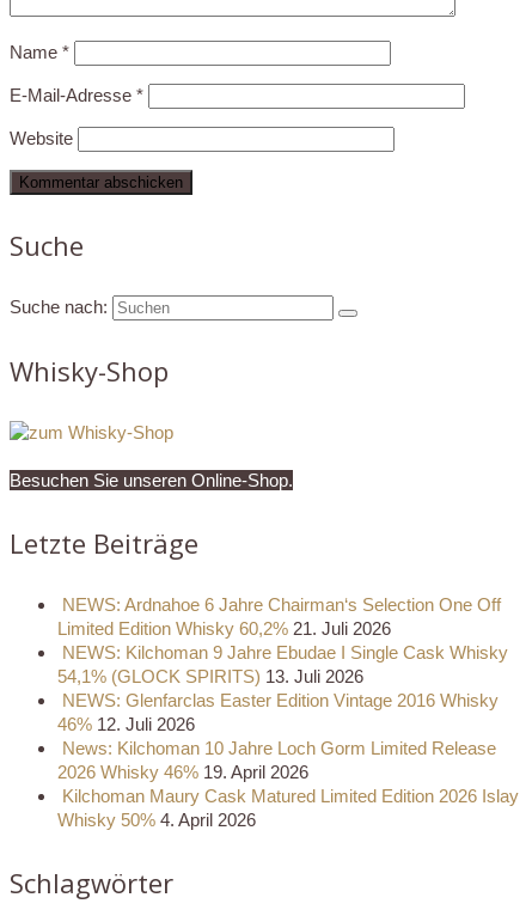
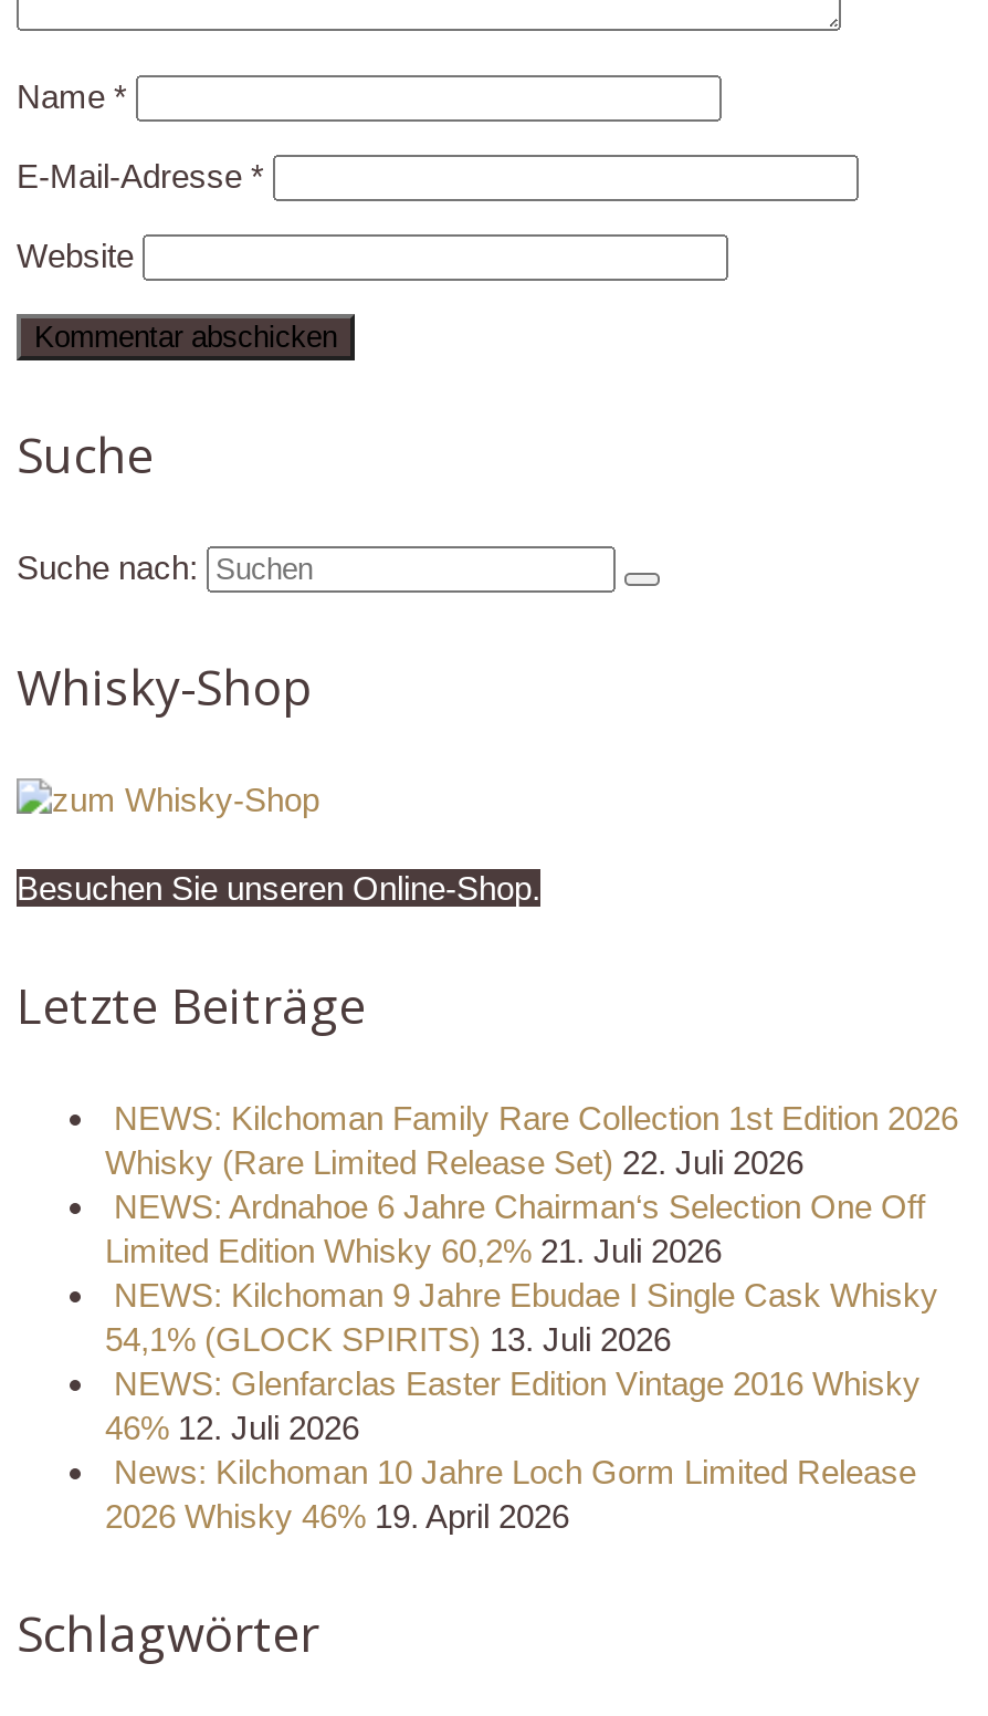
+ NEWS: Kilchoman Family Rare Collection 1st Edition 2026
+ Whisky (Rare Limited Release Set) 22. Juli 2026

moved down: NEWS: Ardnahoe 6 Jahre Chairman‘s Selection One Off | Limited Edition Whisky 60,2% 21. Juli 2026 | NEWS: Kilchoman 9 Jahre Ebudae I Single Cask Whisky | 54,1% (GLOCK SPIRITS) 13. Juli 2026 | NEWS: Glenfarclas Easter Edition Vintage 2016 Whisky | 46% 12. Juli 2026 | News: Kilchoman 10 Jahre Loch Gorm Limited Release | 2026 Whisky 46% 19. April 2026

- Kilchoman Maury Cask Matured Limited Edition 2026 Islay
- Whisky 50% 4. April 2026
